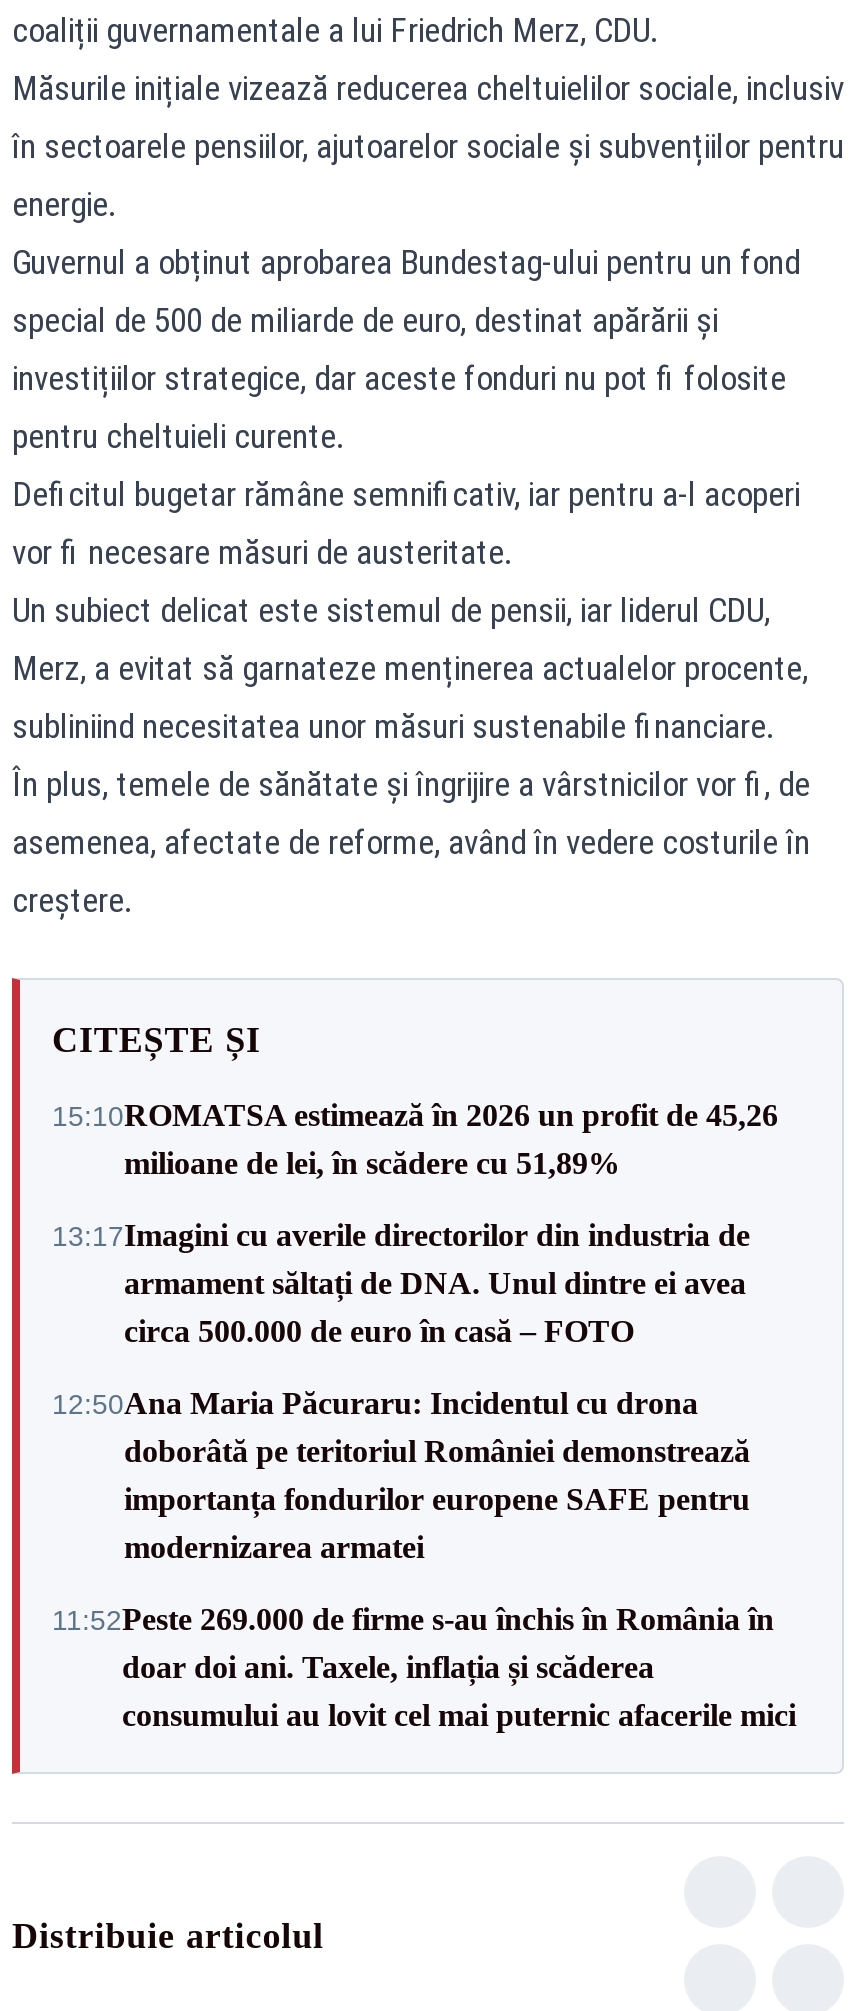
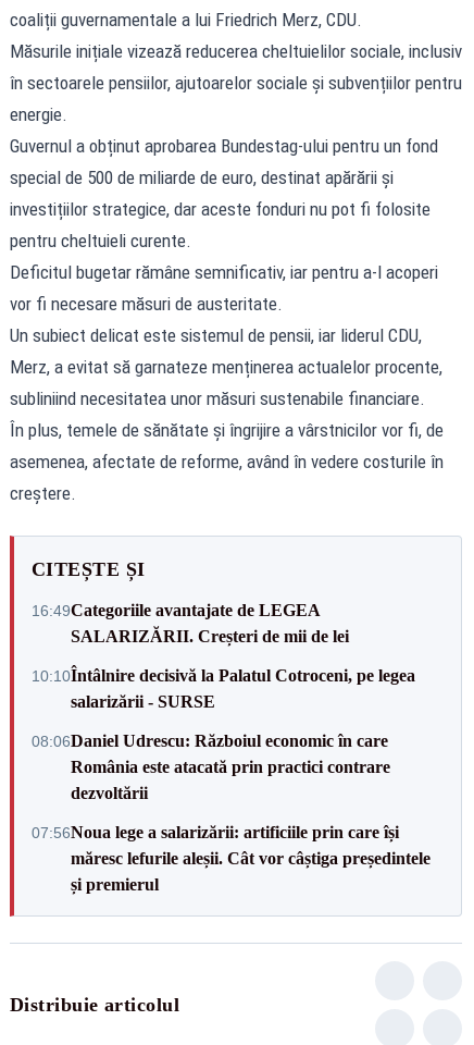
- 15:10ROMATSA estimează în 2026 un profit de 45,26
- milioane de lei, în scădere cu 51,89%
+ 16:49Categoriile avantajate de LEGEA
+ SALARIZĂRII. Creșteri de mii de lei

- 13:17Imagini cu averile directorilor din industria de
- armament săltați de DNA. Unul dintre ei avea
- circa 500.000 de euro în casă – FOTO
+ 10:10Întâlnire decisivă la Palatul Cotroceni, pe legea
+ salarizării - SURSE

- 12:50Ana Maria Păcuraru: Incidentul cu drona
- doborâtă pe teritoriul României demonstrează
- importanța fondurilor europene SAFE pentru
- modernizarea armatei
+ 08:06Daniel Udrescu: Războiul economic în care
+ România este atacată prin practici contrare
+ dezvoltării

- 11:52Peste 269.000 de firme s-au închis în România în
- doar doi ani. Taxele, inflația și scăderea
- consumului au lovit cel mai puternic afacerile mici
+ 07:56Noua lege a salarizării: artificiile prin care își
+ măresc lefurile aleșii. Cât vor câștiga președintele
+ și premierul
